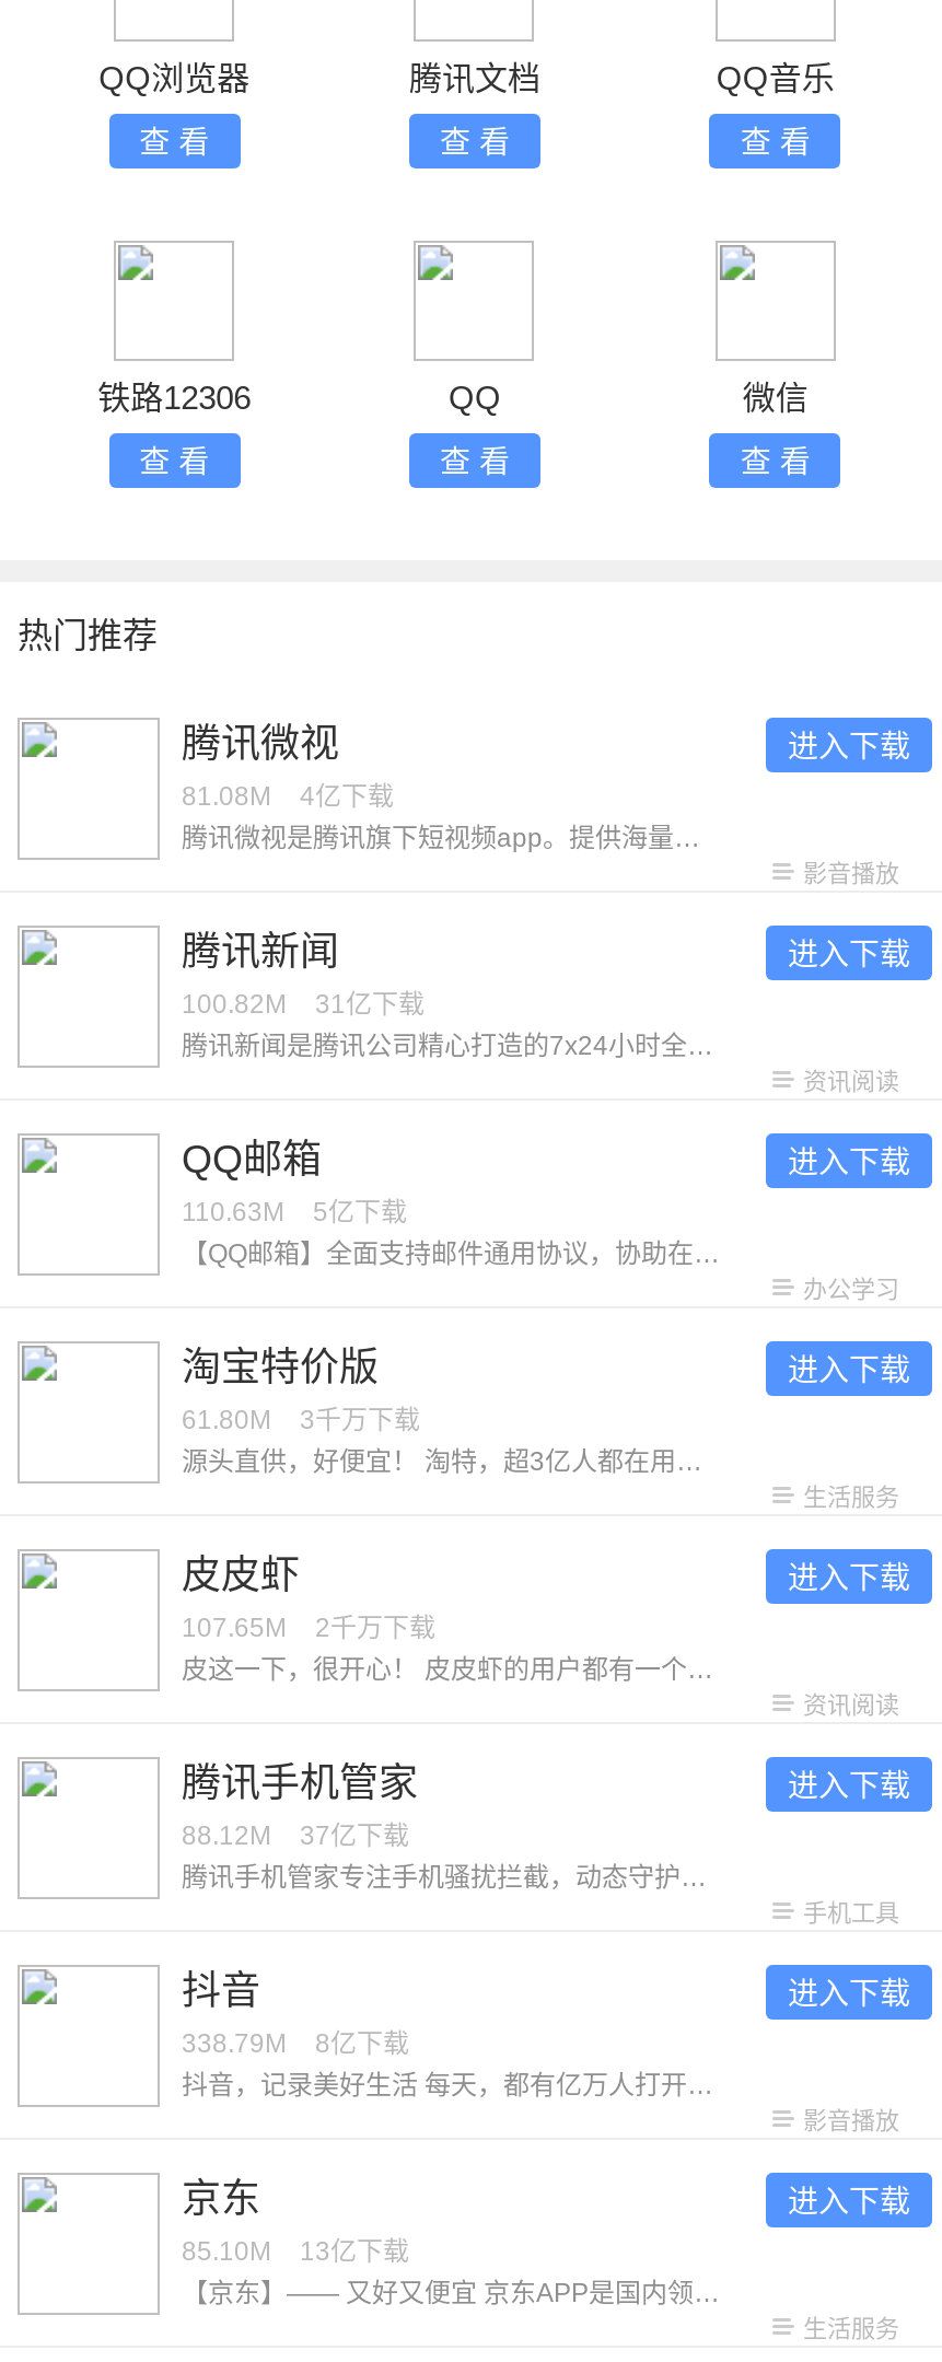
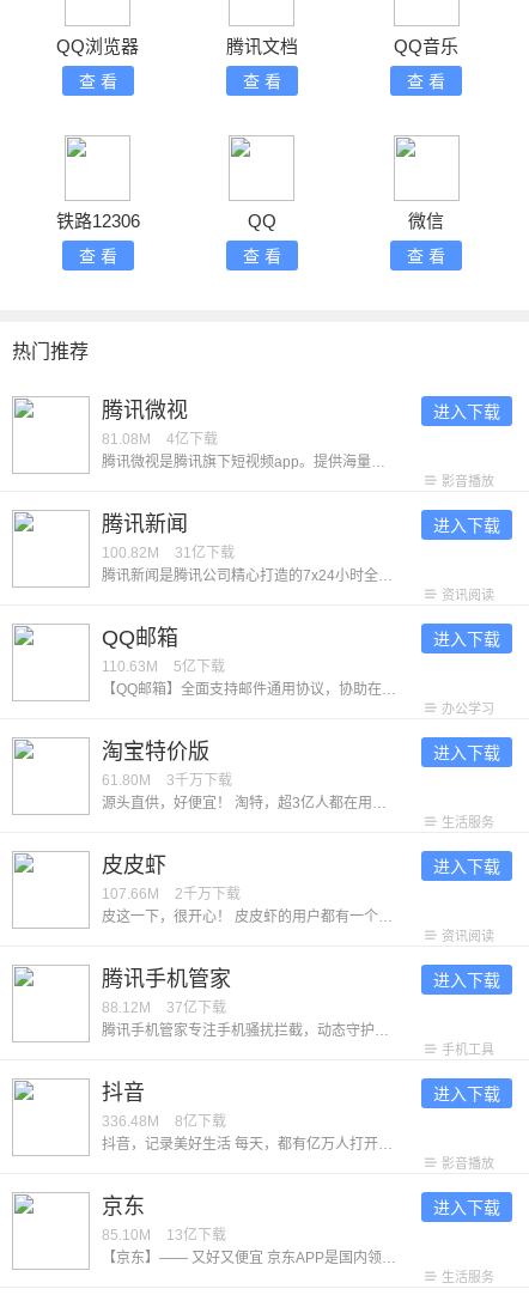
- 107.65M 2千万下载
+ 107.66M 2千万下载

- 338.79M 8亿下载
+ 336.48M 8亿下载
